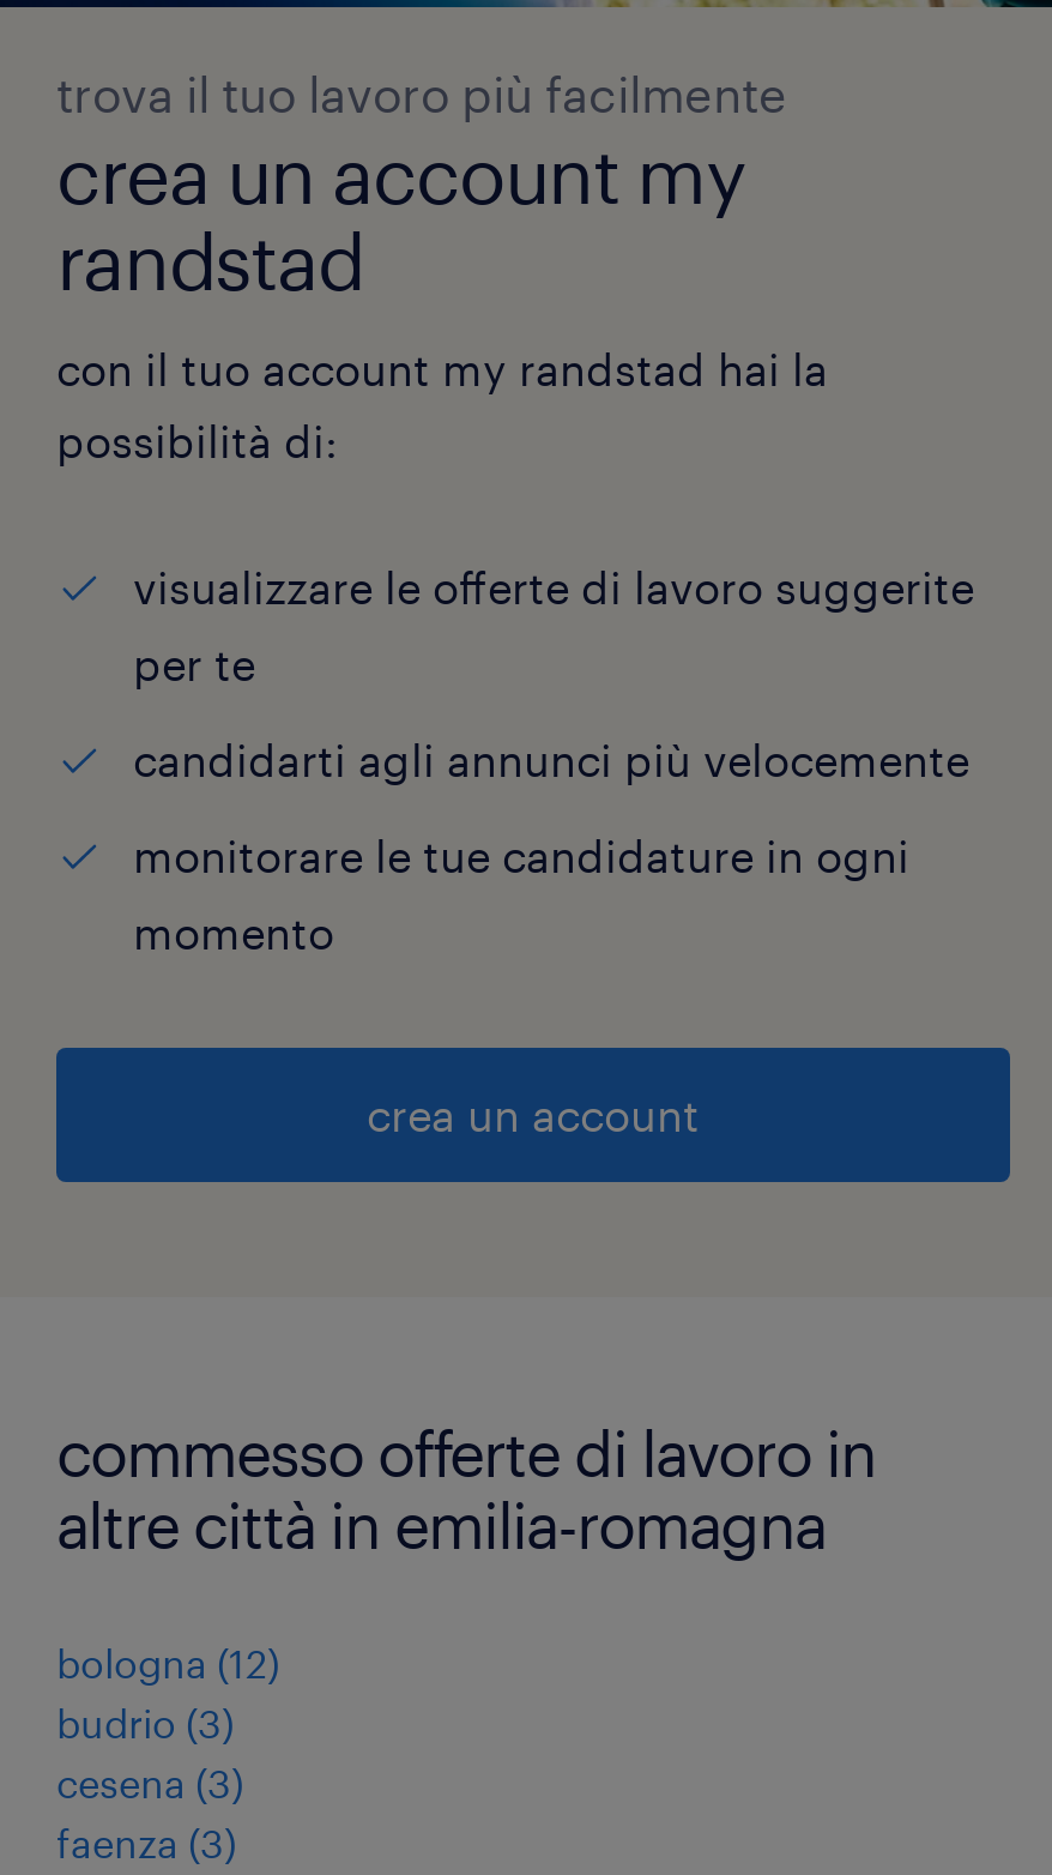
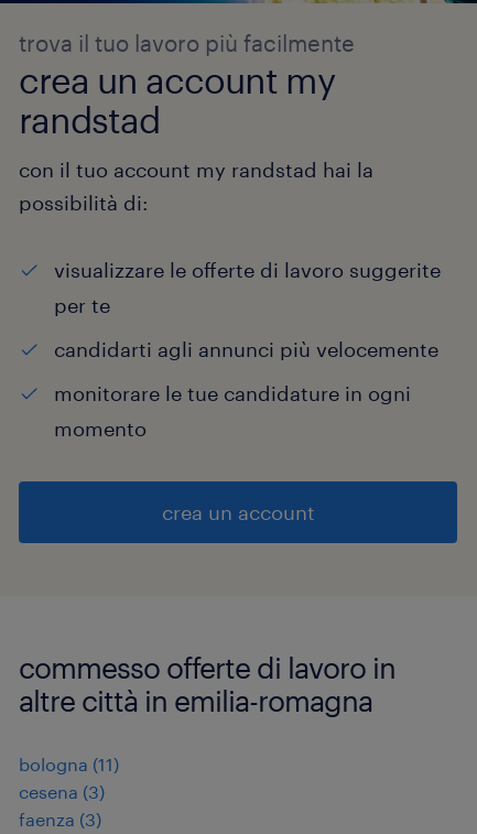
- bologna (12)
- budrio (3)
+ bologna (11)
